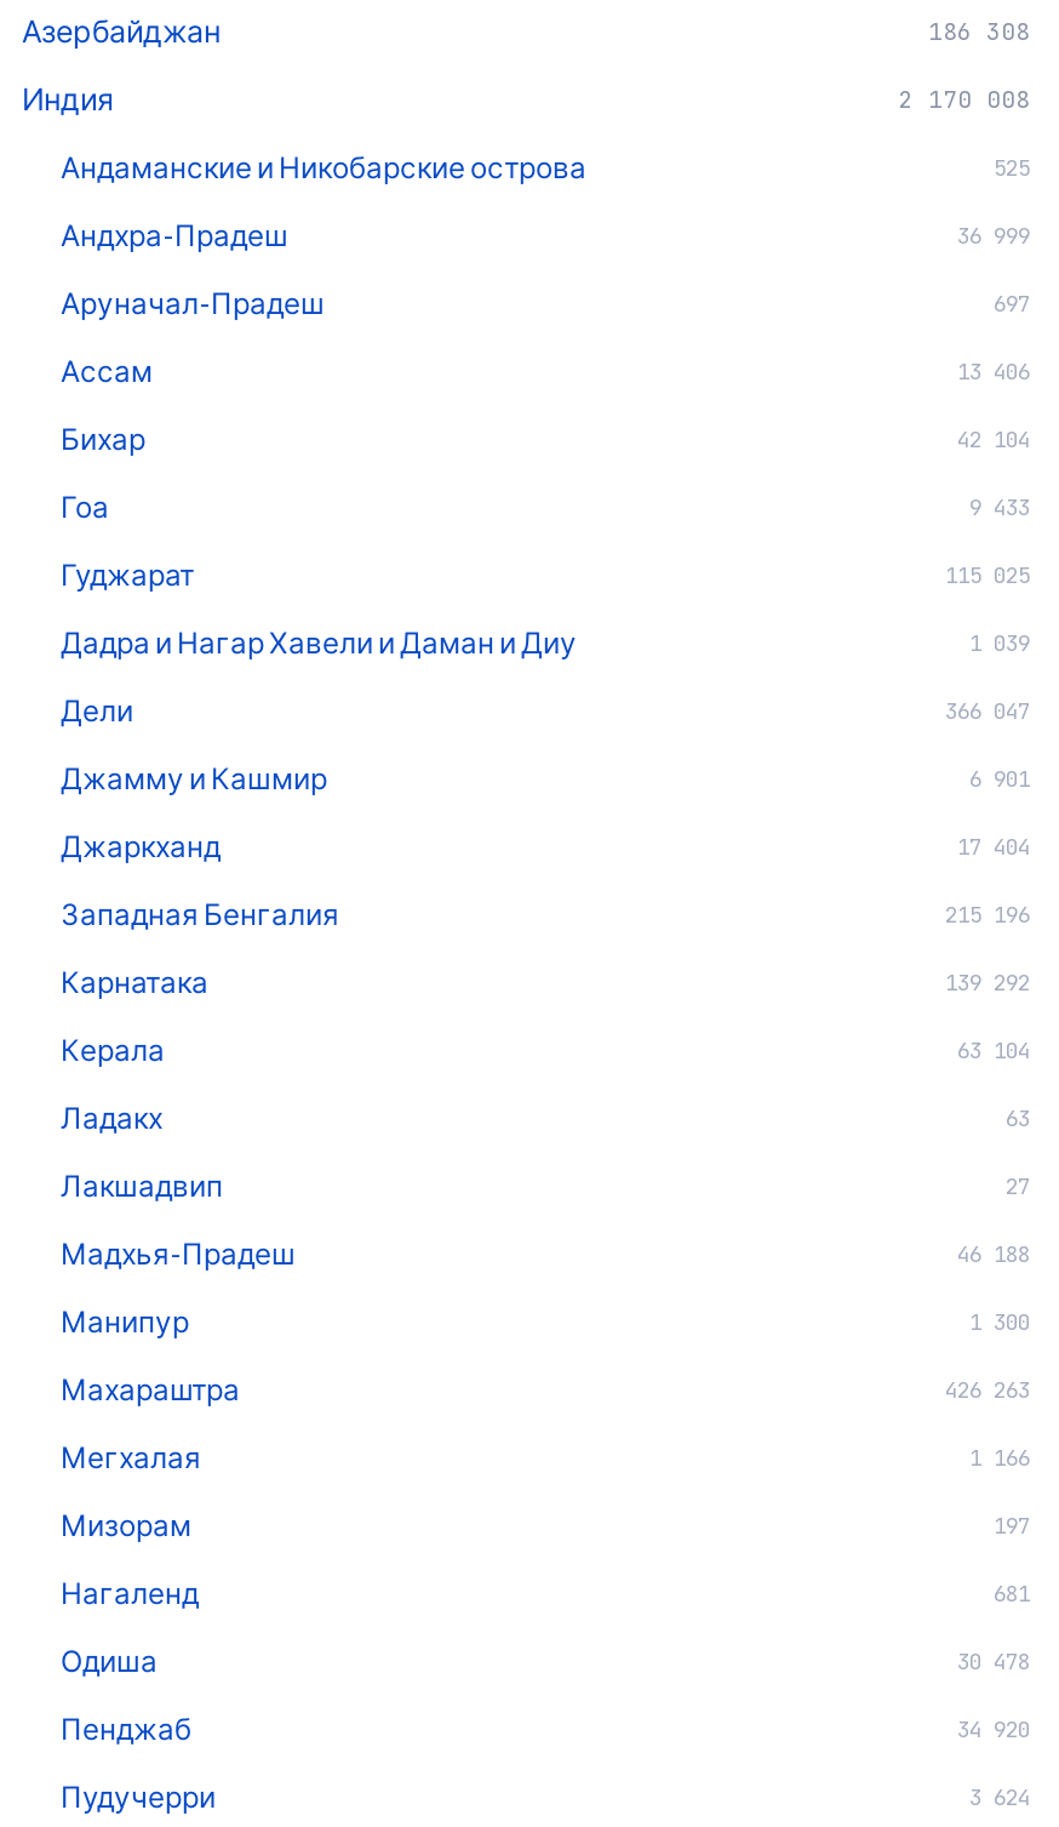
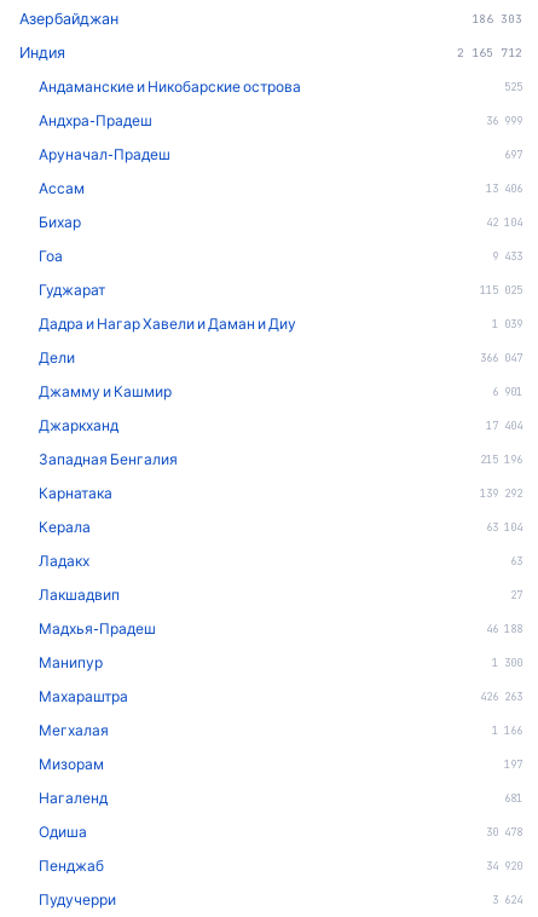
- 186 308
+ 186 303

- 2 170 008
+ 2 165 712
